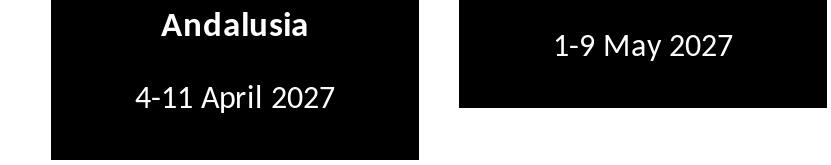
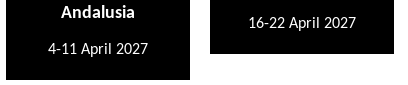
- 1-9 May 2027
+ 16-22 April 2027
